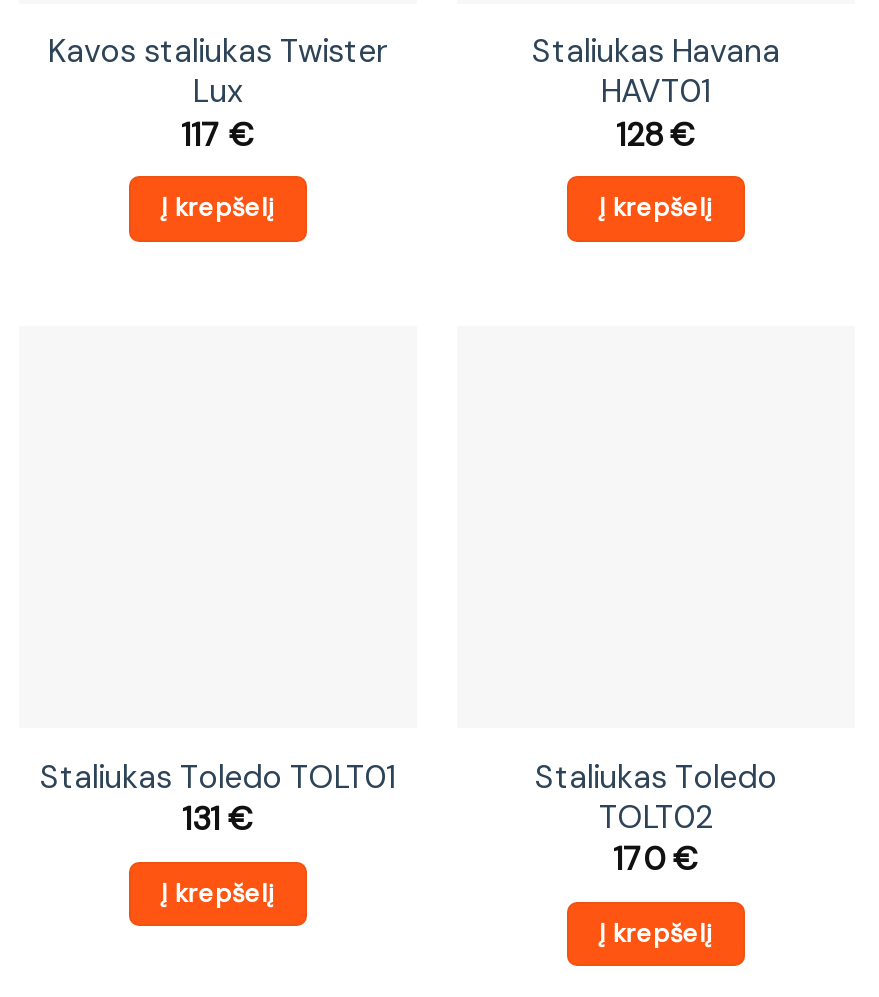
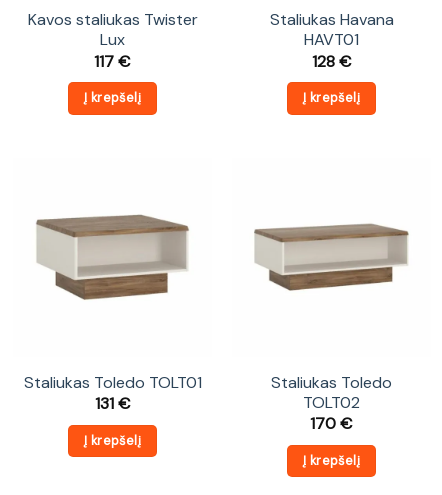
+ [image]

+ [image]
